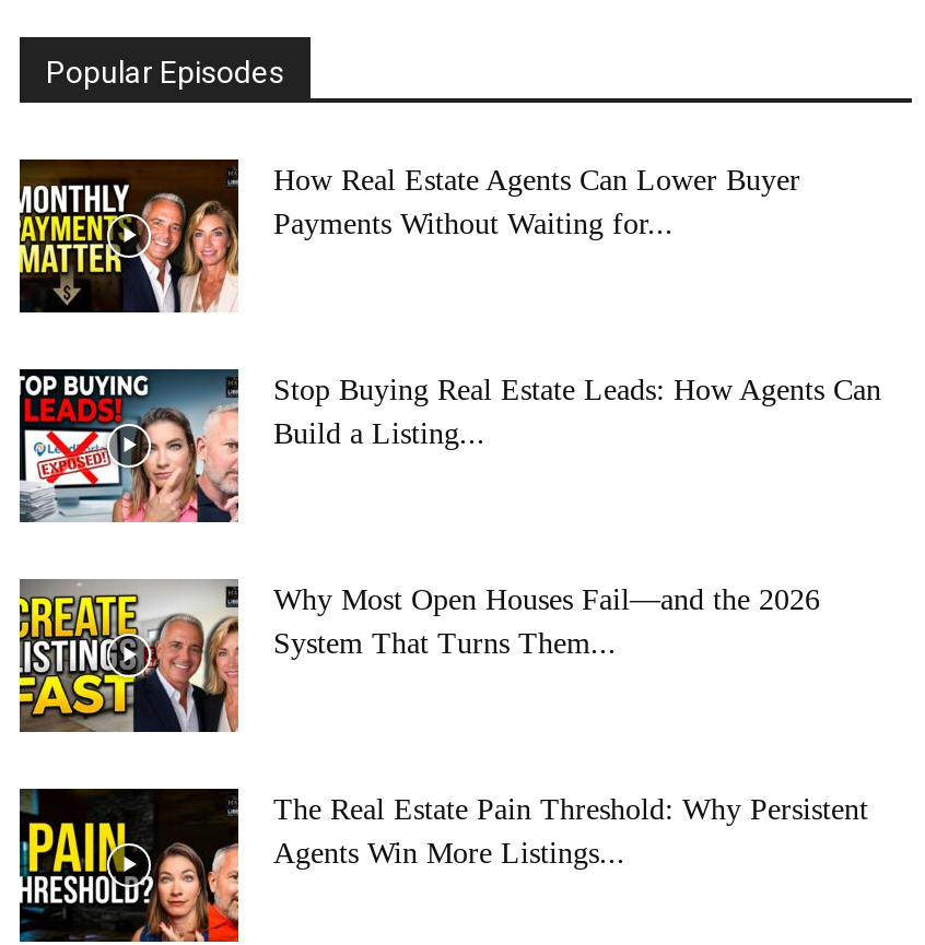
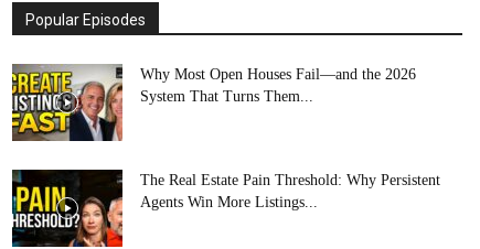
- [image]
- How Real Estate Agents Can Lower Buyer
- Payments Without Waiting for...

- [image]
- Stop Buying Real Estate Leads: How Agents Can
- Build a Listing...
